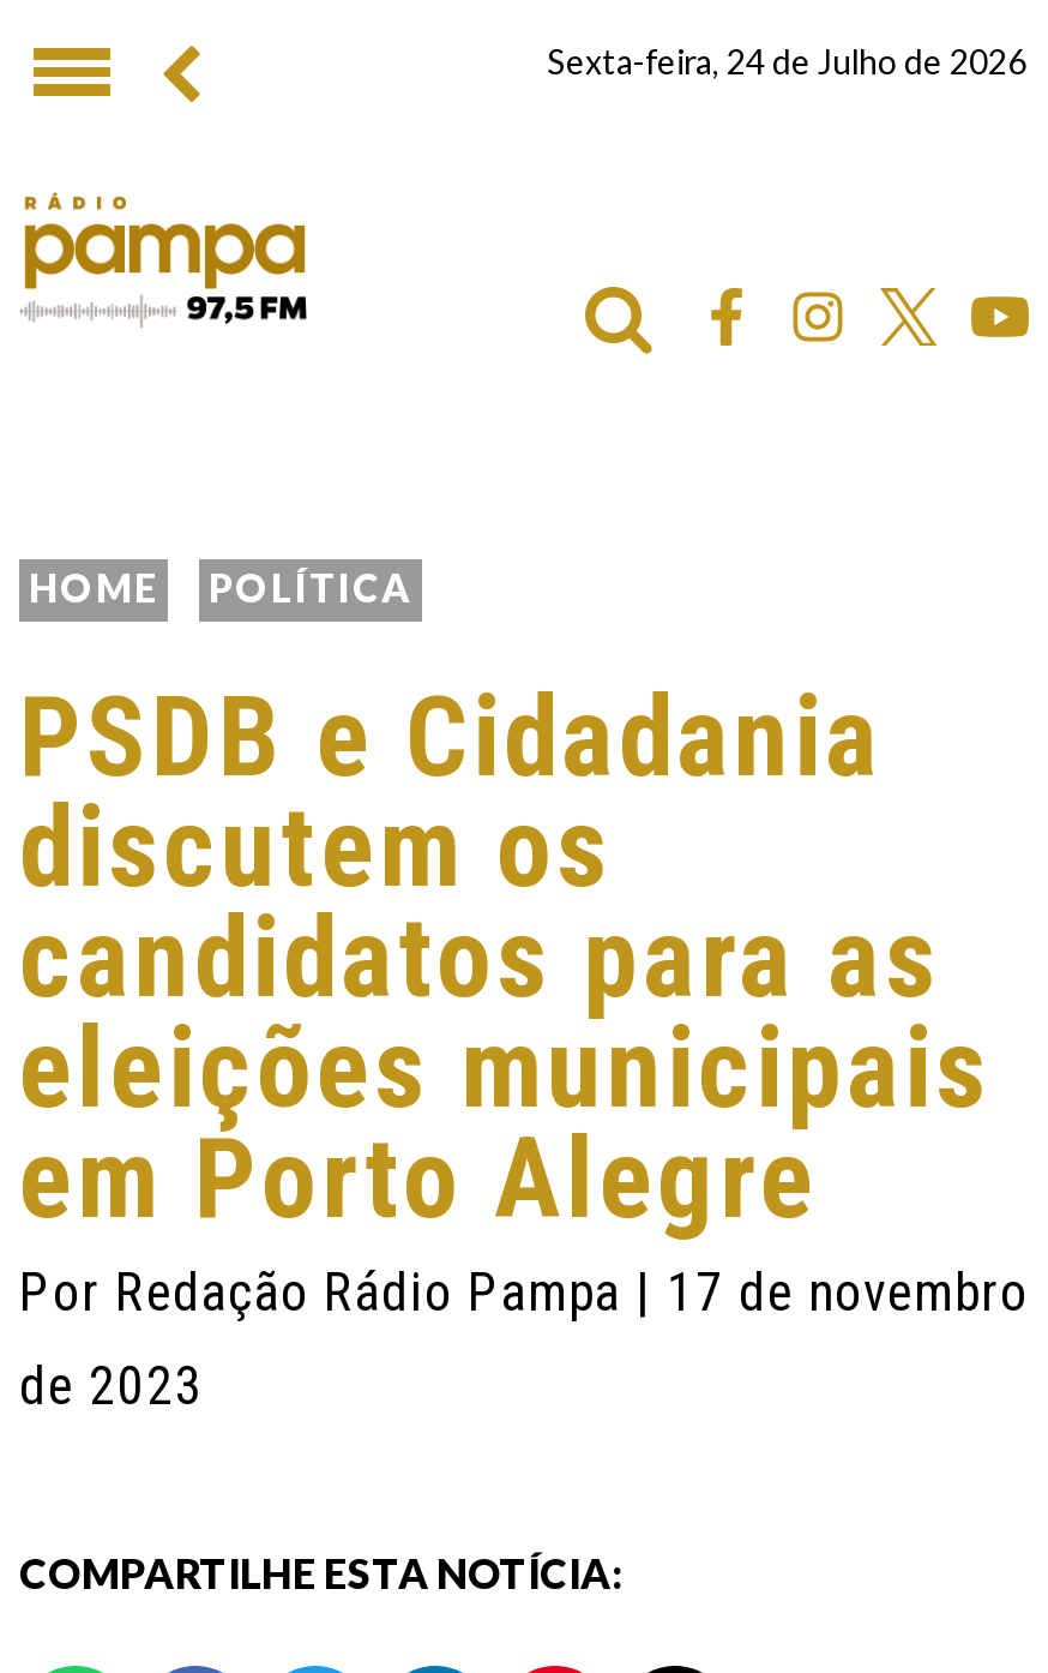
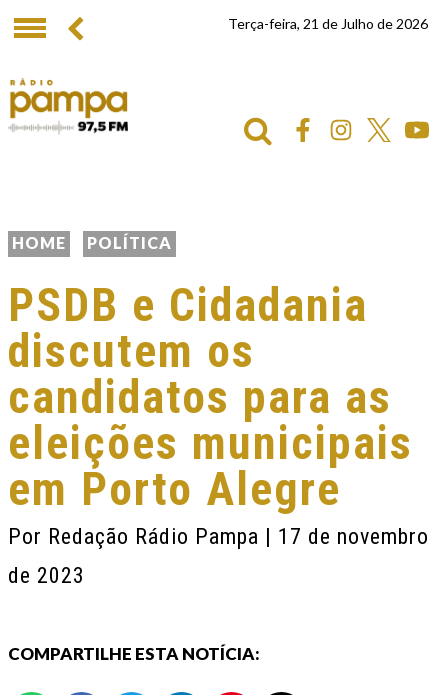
- Sexta-feira, 24 de Julho de 2026
+ Terça-feira, 21 de Julho de 2026
